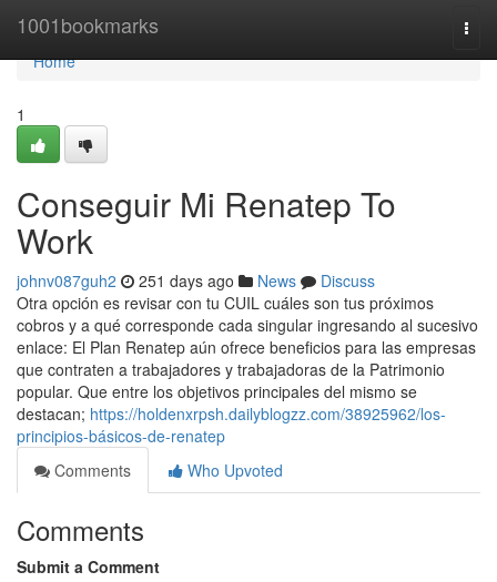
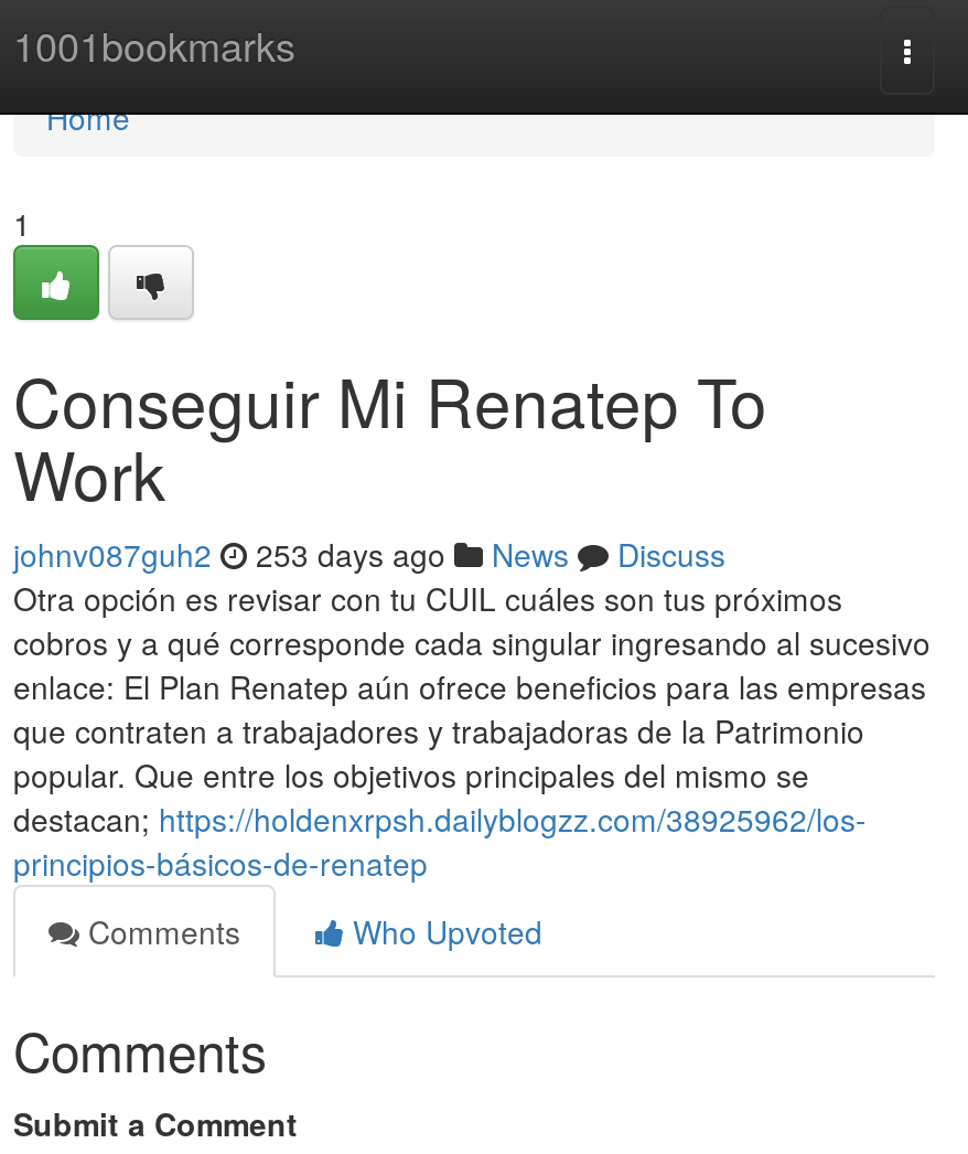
- johnv087guh2 251 days ago News Discuss
+ johnv087guh2 253 days ago News Discuss
